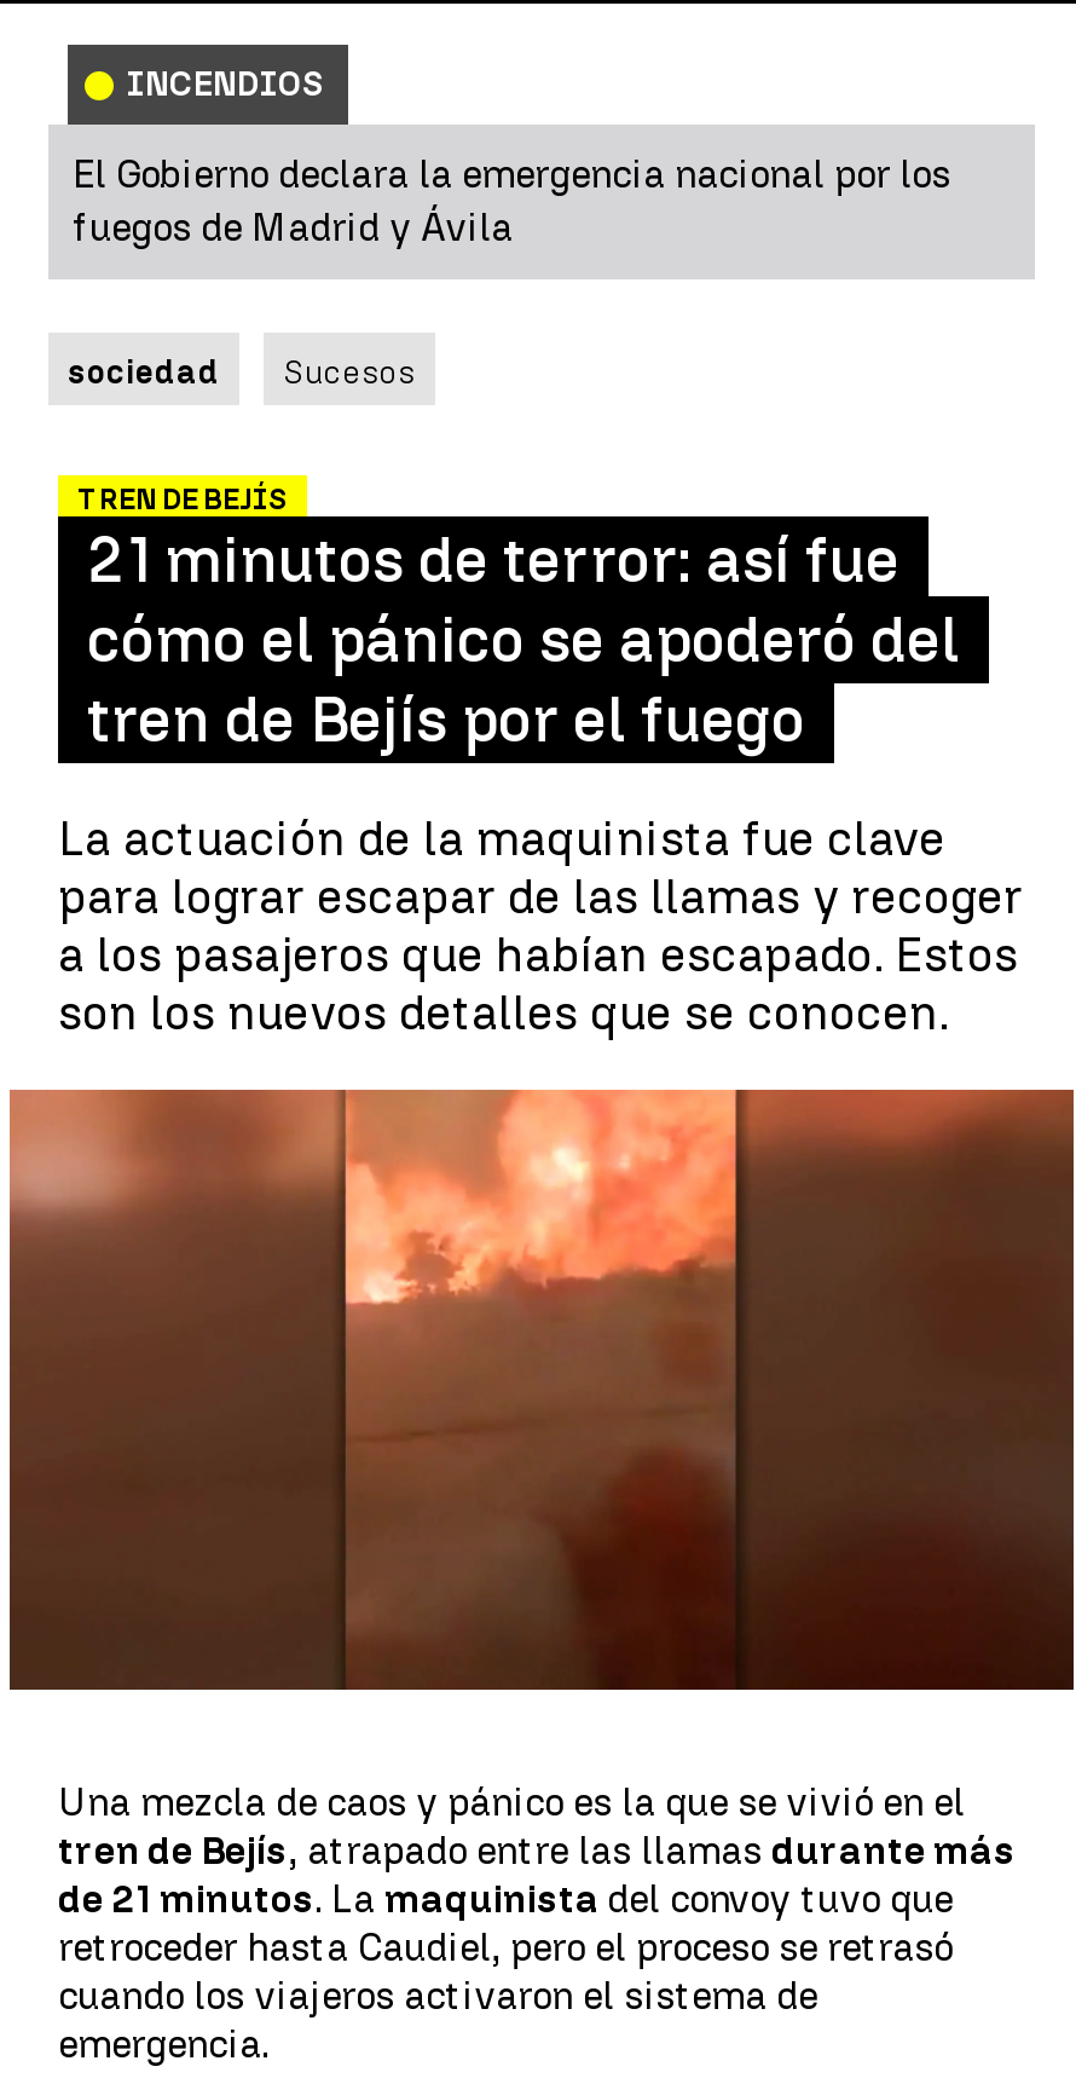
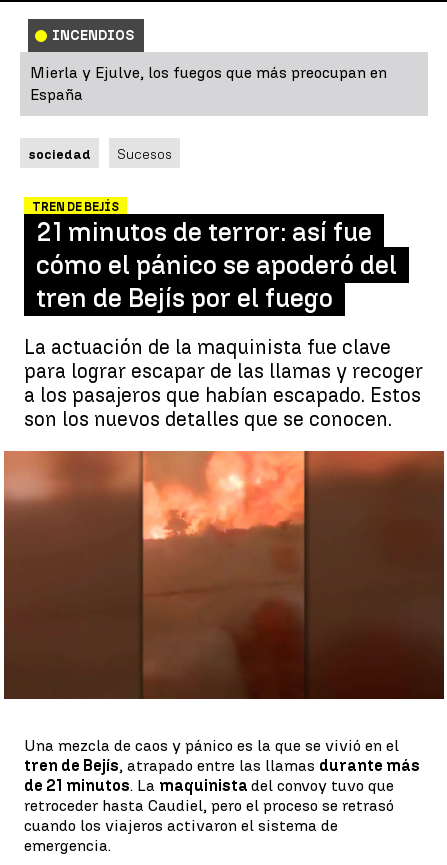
- El Gobierno declara la emergencia nacional por los
- fuegos de Madrid y Ávila
+ Mierla y Ejulve, los fuegos que más preocupan en
+ España
